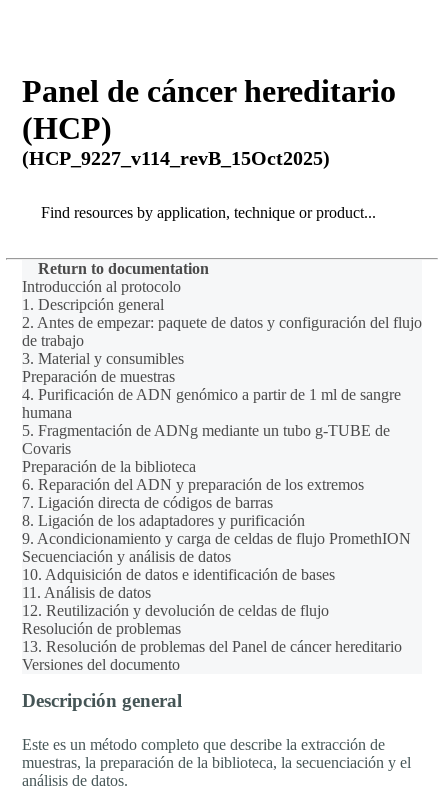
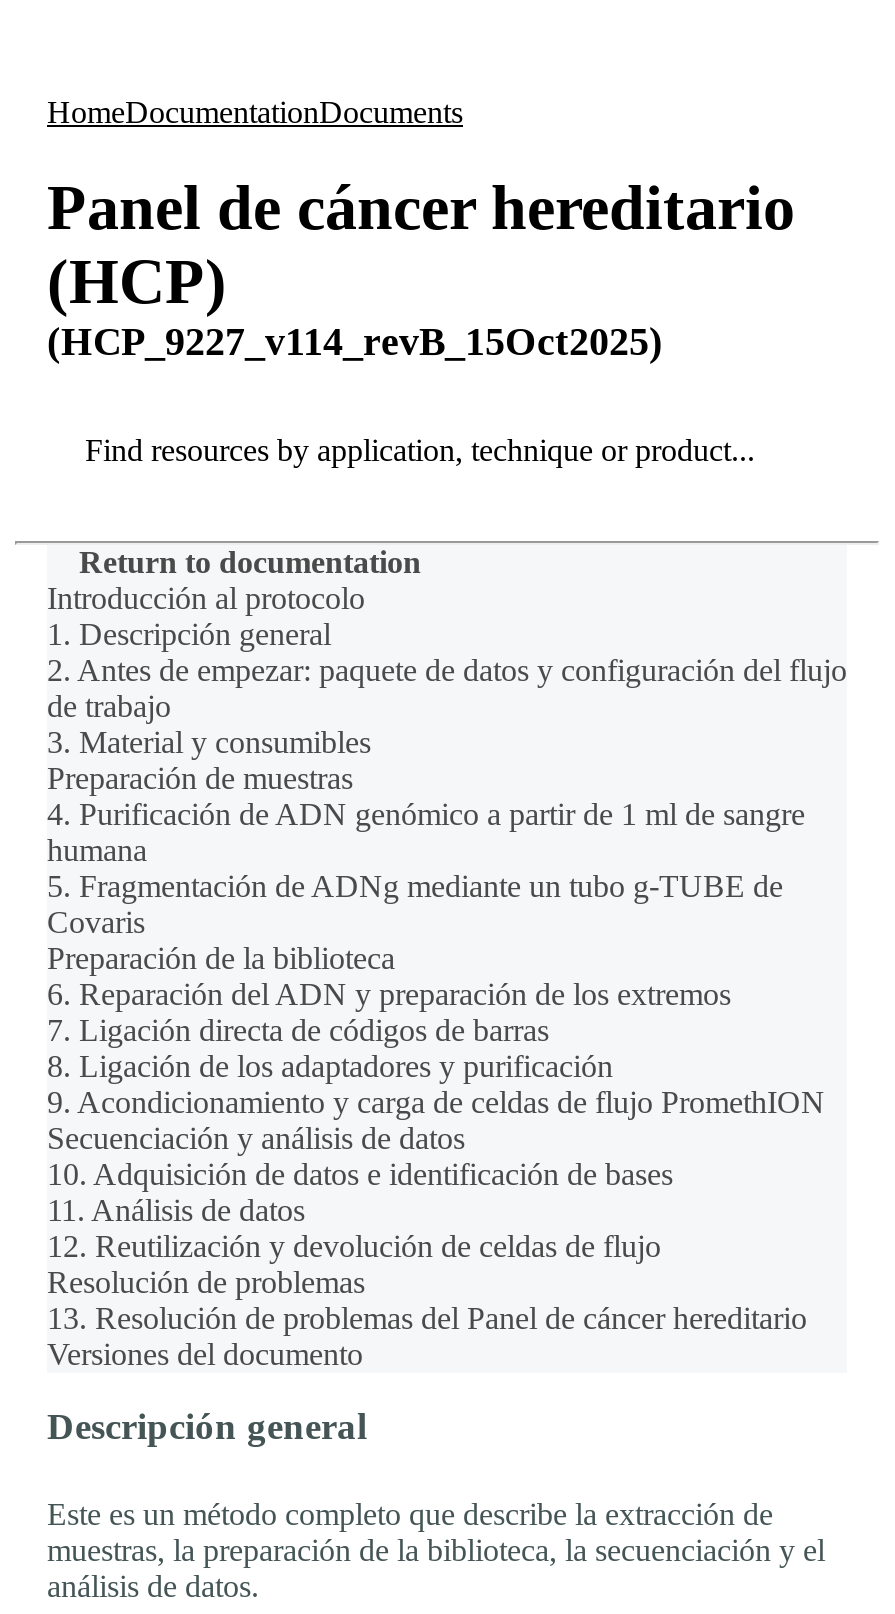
+ HomeDocumentationDocuments
